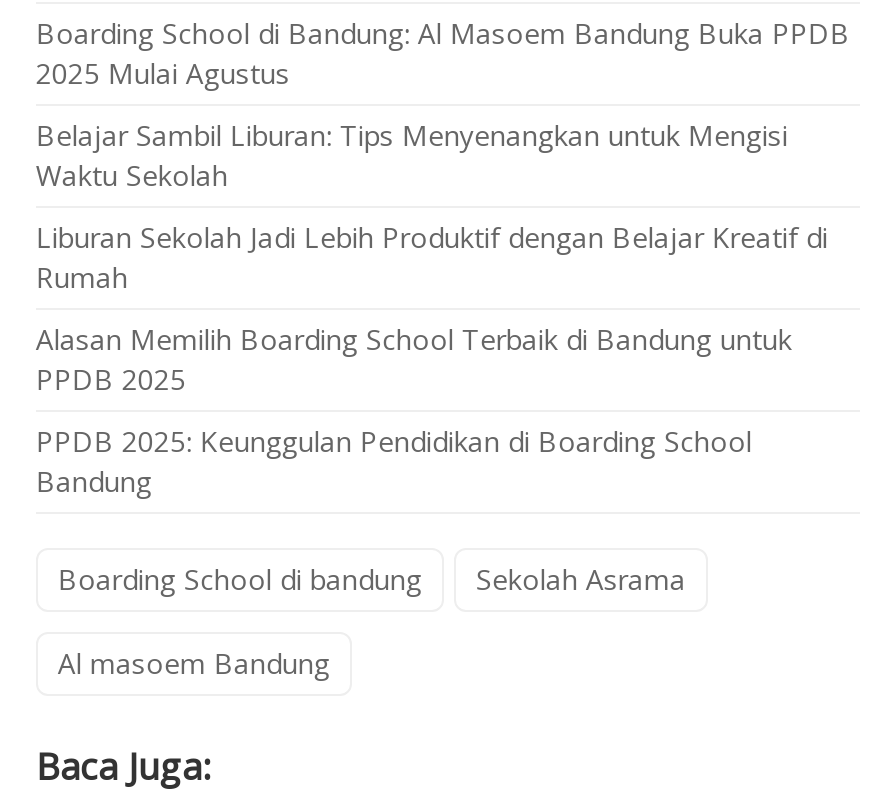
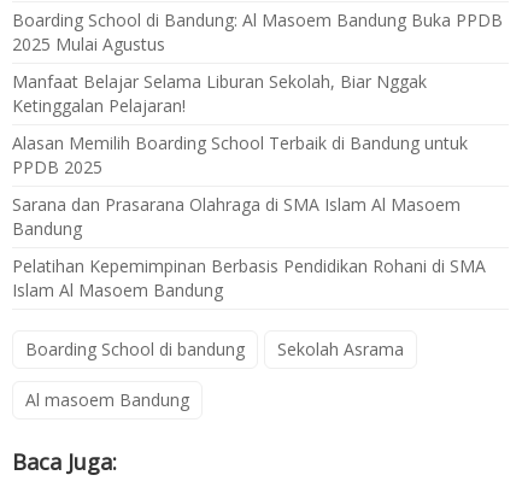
- Belajar Sambil Liburan: Tips Menyenangkan untuk Mengisi
- Waktu Sekolah
- Liburan Sekolah Jadi Lebih Produktif dengan Belajar Kreatif di
- Rumah
+ Manfaat Belajar Selama Liburan Sekolah, Biar Nggak
+ Ketinggalan Pelajaran!

moved up: Alasan Memilih Boarding School Terbaik di Bandung untuk | PPDB 2025

- PPDB 2025: Keunggulan Pendidikan di Boarding School
+ Sarana dan Prasarana Olahraga di SMA Islam Al Masoem

moved up: Bandung

+ Pelatihan Kepemimpinan Berbasis Pendidikan Rohani di SMA
+ Islam Al Masoem Bandung
